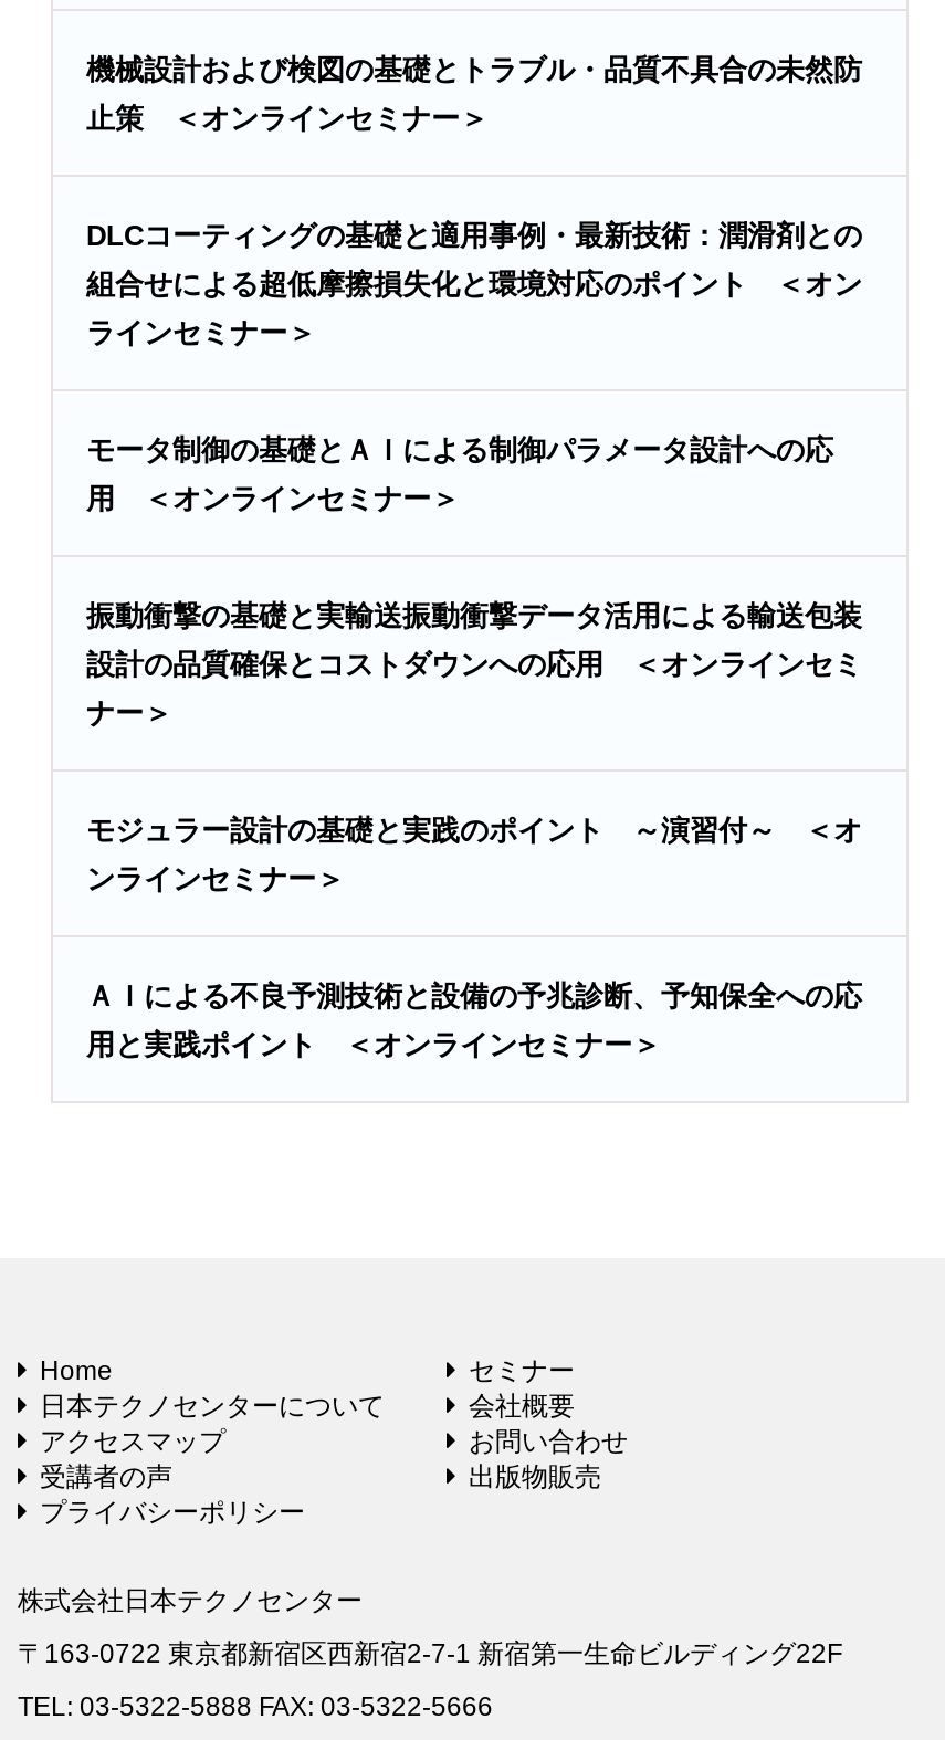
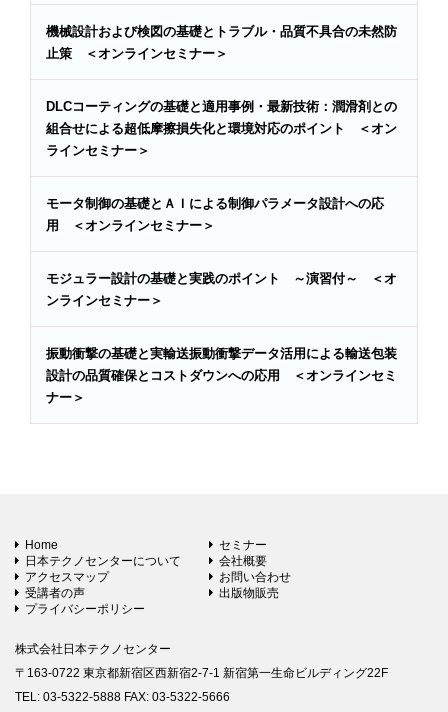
moved down: 振動衝撃の基礎と実輸送振動衝撃データ活用による輸送包装 | 設計の品質確保とコストダウンへの応用 ＜オンラインセミ | ナー＞

moved up: モジュラー設計の基礎と実践のポイント ～演習付～ ＜オ | ンラインセミナー＞

- ＡＩによる不良予測技術と設備の予兆診断、予知保全への応
- 用と実践ポイント ＜オンラインセミナー＞
